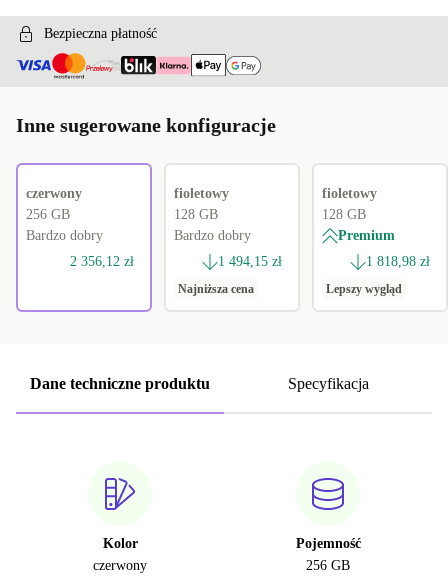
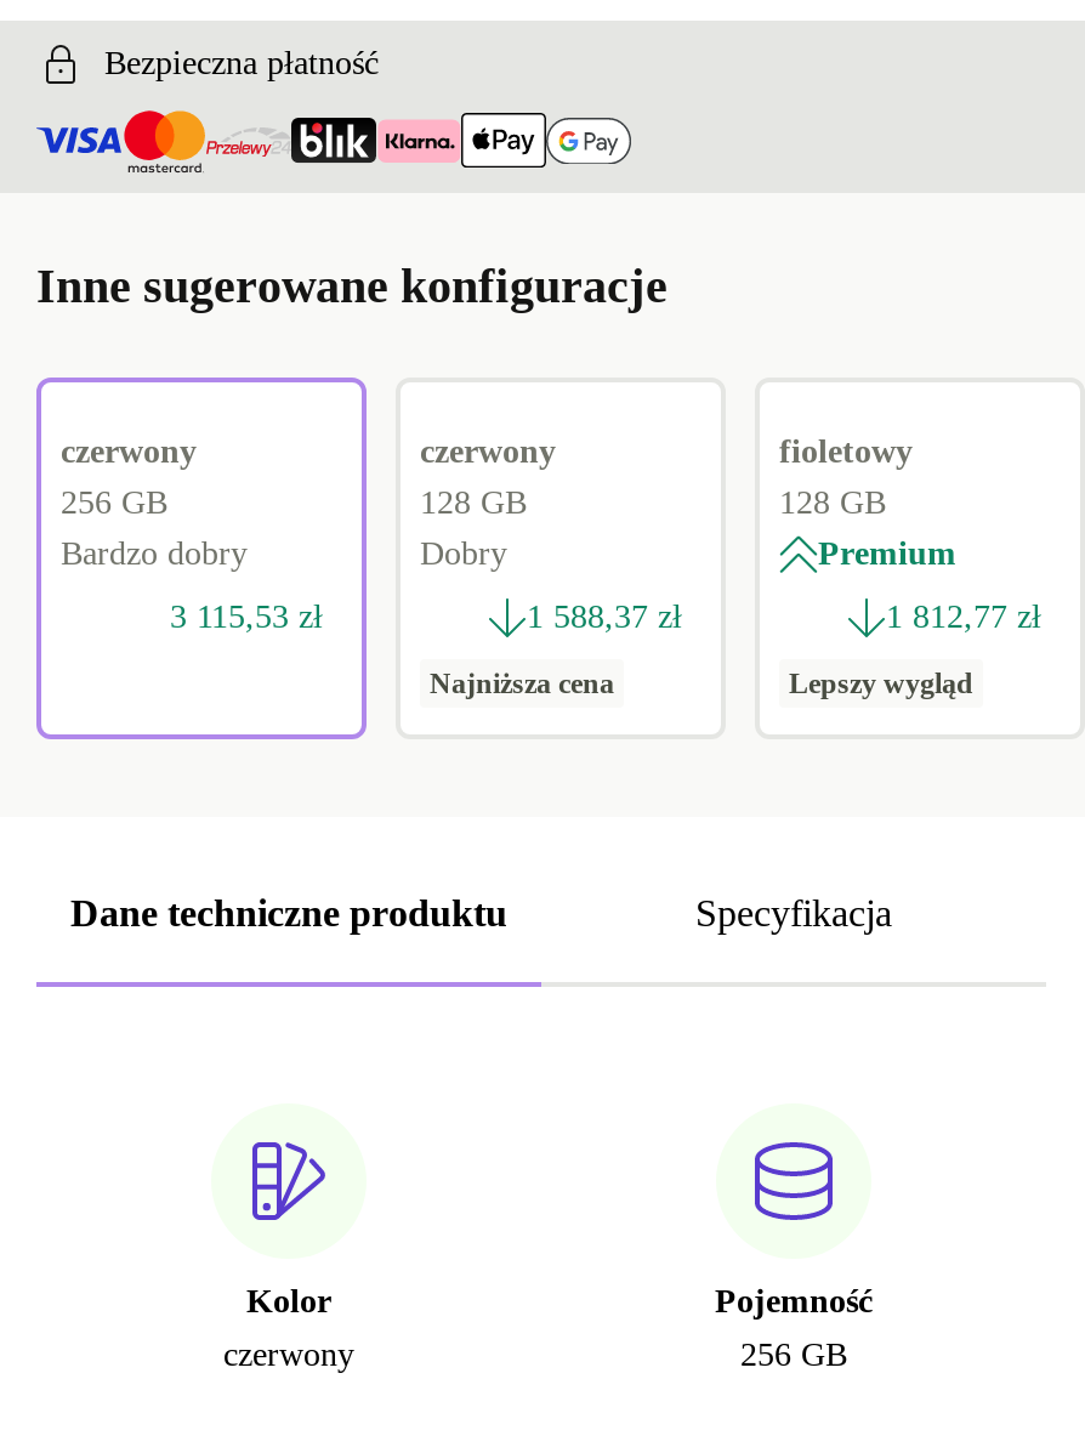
- fioletowy
+ czerwony

- Bardzo dobry
+ Dobry

- 2 356,12 zł
+ 3 115,53 zł

- 1 494,15 zł
+ 1 588,37 zł

- 1 818,98 zł
+ 1 812,77 zł
